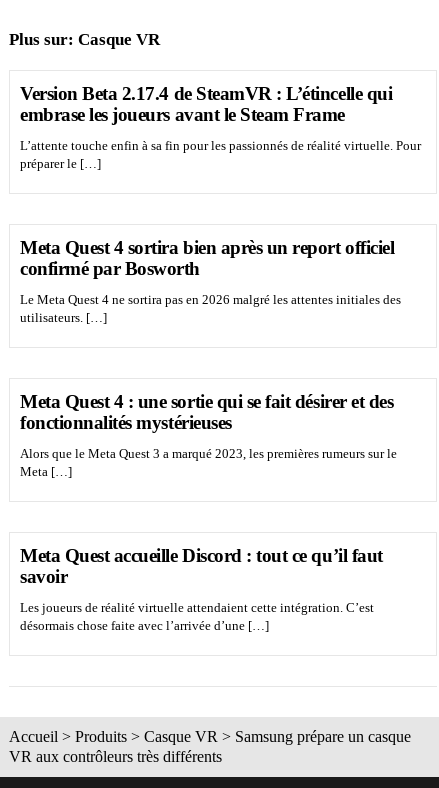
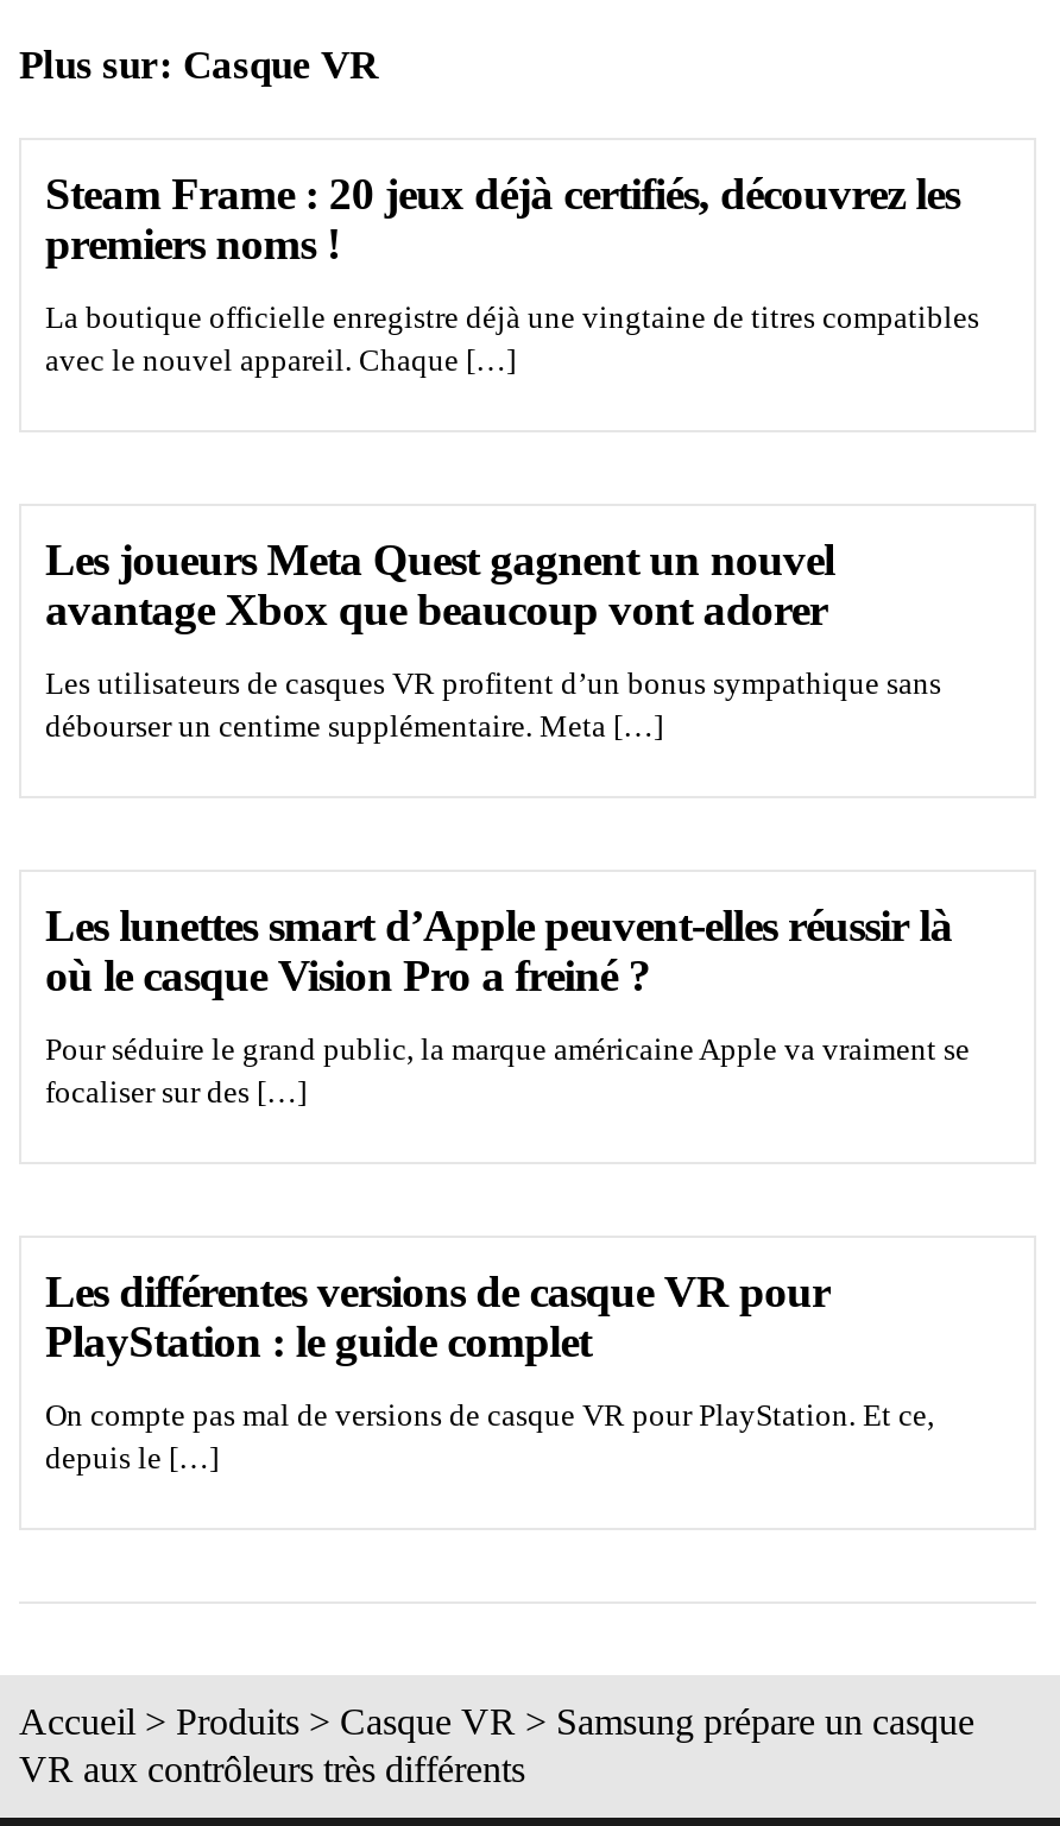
- Version Beta 2.17.4 de SteamVR : L’étincelle qui
- embrase les joueurs avant le Steam Frame
+ Steam Frame : 20 jeux déjà certifiés, découvrez les
+ premiers noms !

- L’attente touche enfin à sa fin pour les passionnés de réalité virtuelle. Pour
- préparer le […]
+ La boutique officielle enregistre déjà une vingtaine de titres compatibles
+ avec le nouvel appareil. Chaque […]

- Meta Quest 4 sortira bien après un report officiel
- confirmé par Bosworth
+ Les joueurs Meta Quest gagnent un nouvel
+ avantage Xbox que beaucoup vont adorer

- Le Meta Quest 4 ne sortira pas en 2026 malgré les attentes initiales des
- utilisateurs. […]
+ Les utilisateurs de casques VR profitent d’un bonus sympathique sans
+ débourser un centime supplémentaire. Meta […]

- Meta Quest 4 : une sortie qui se fait désirer et des
- fonctionnalités mystérieuses
+ Les lunettes smart d’Apple peuvent-elles réussir là
+ où le casque Vision Pro a freiné ?

- Alors que le Meta Quest 3 a marqué 2023, les premières rumeurs sur le
- Meta […]
+ Pour séduire le grand public, la marque américaine Apple va vraiment se
+ focaliser sur des […]

- Meta Quest accueille Discord : tout ce qu’il faut
- savoir
+ Les différentes versions de casque VR pour
+ PlayStation : le guide complet

- Les joueurs de réalité virtuelle attendaient cette intégration. C’est
- désormais chose faite avec l’arrivée d’une […]
+ On compte pas mal de versions de casque VR pour PlayStation. Et ce,
+ depuis le […]
